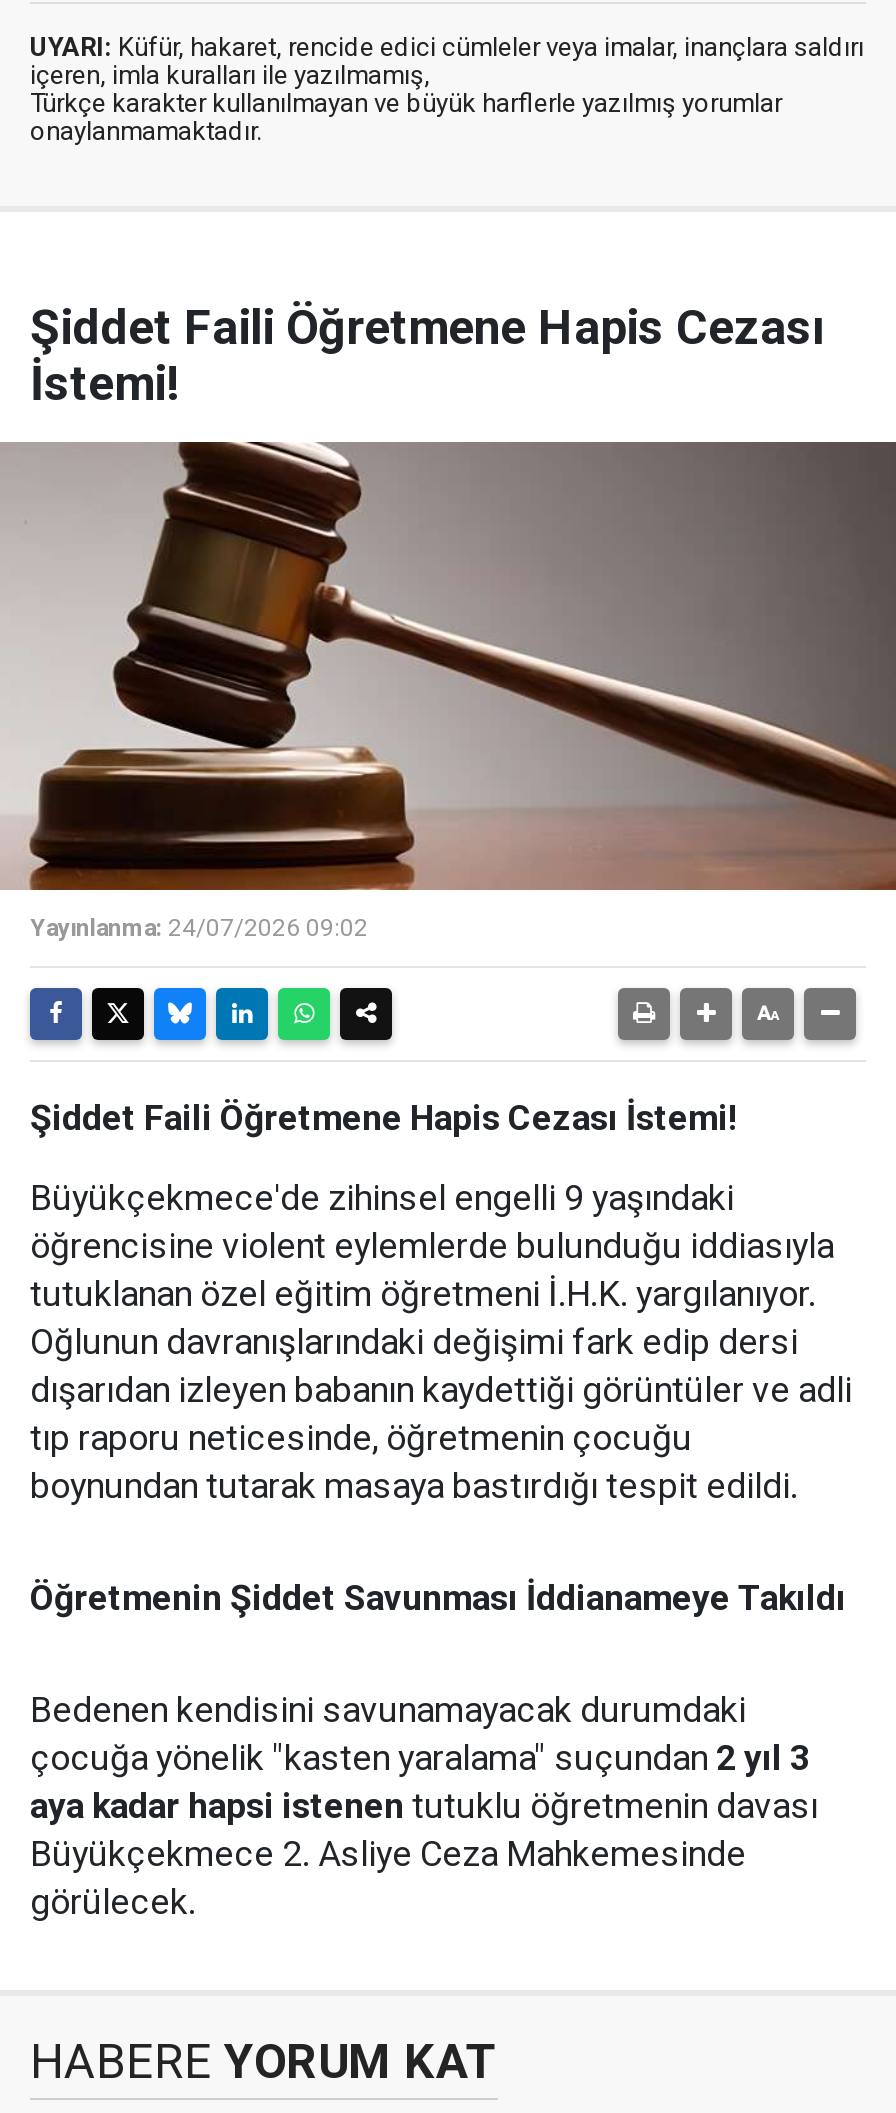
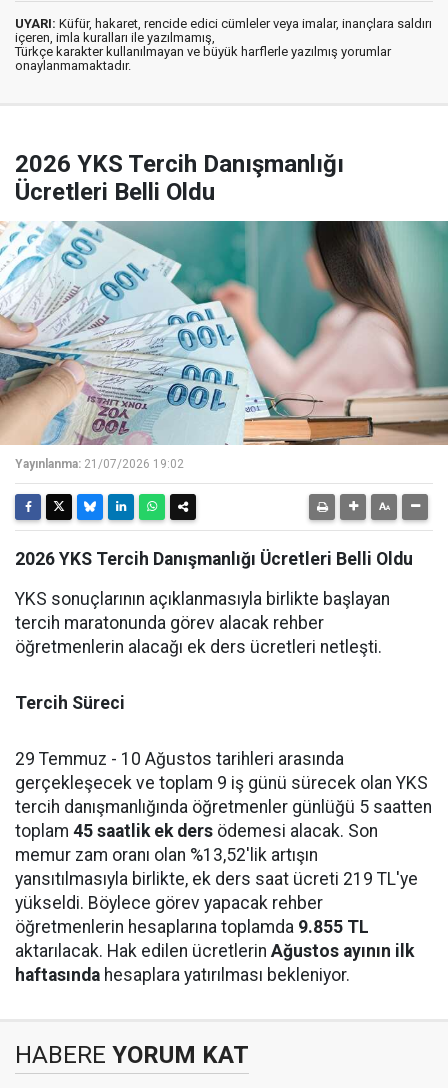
- Şiddet Faili Öğretmene Hapis Cezası
- İstemi!
+ 2026 YKS Tercih Danışmanlığı
+ Ücretleri Belli Oldu

- [image]
- Yayınlanma: 24/07/2026 09:02
+ [image]
+ Yayınlanma: 21/07/2026 19:02

- Şiddet Faili Öğretmene Hapis Cezası İstemi!
+ 2026 YKS Tercih Danışmanlığı Ücretleri Belli Oldu

- Büyükçekmece'de zihinsel engelli 9 yaşındaki
- öğrencisine violent eylemlerde bulunduğu iddiasıyla
- tutuklanan özel eğitim öğretmeni İ.H.K. yargılanıyor.
- Oğlunun davranışlarındaki değişimi fark edip dersi
- dışarıdan izleyen babanın kaydettiği görüntüler ve adli
- tıp raporu neticesinde, öğretmenin çocuğu
- boynundan tutarak masaya bastırdığı tespit edildi.
+ YKS sonuçlarının açıklanmasıyla birlikte başlayan
+ tercih maratonunda görev alacak rehber
+ öğretmenlerin alacağı ek ders ücretleri netleşti.

- Öğretmenin Şiddet Savunması İddianameye Takıldı
+ Tercih Süreci

- Bedenen kendisini savunamayacak durumdaki
- çocuğa yönelik "kasten yaralama" suçundan 2 yıl 3
- aya kadar hapsi istenen tutuklu öğretmenin davası
- Büyükçekmece 2. Asliye Ceza Mahkemesinde
- görülecek.
+ 29 Temmuz - 10 Ağustos tarihleri arasında
+ gerçekleşecek ve toplam 9 iş günü sürecek olan YKS
+ tercih danışmanlığında öğretmenler günlüğü 5 saatten
+ toplam 45 saatlik ek ders ödemesi alacak. Son
+ memur zam oranı olan %13,52'lik artışın
+ yansıtılmasıyla birlikte, ek ders saat ücreti 219 TL'ye
+ yükseldi. Böylece görev yapacak rehber
+ öğretmenlerin hesaplarına toplamda 9.855 TL
+ aktarılacak. Hak edilen ücretlerin Ağustos ayının ilk
+ haftasında hesaplara yatırılması bekleniyor.
